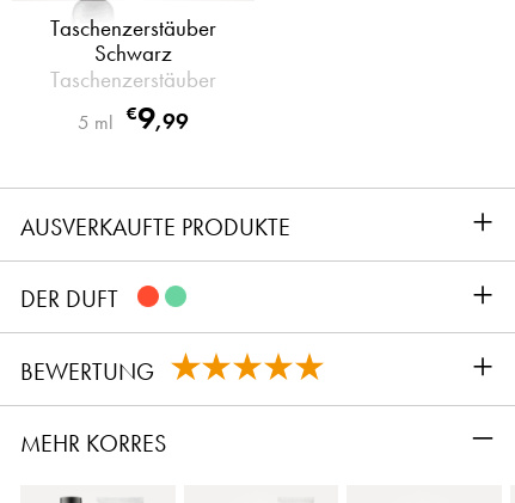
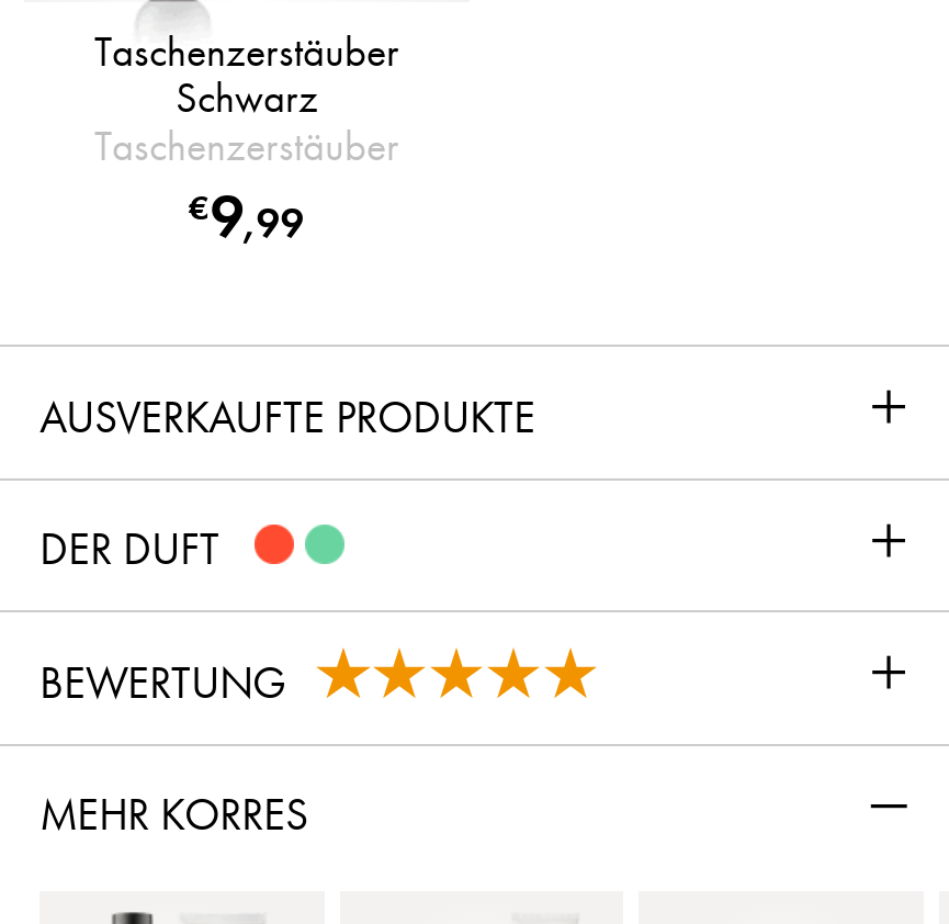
- 5 ml €9,99
+ €9,99
